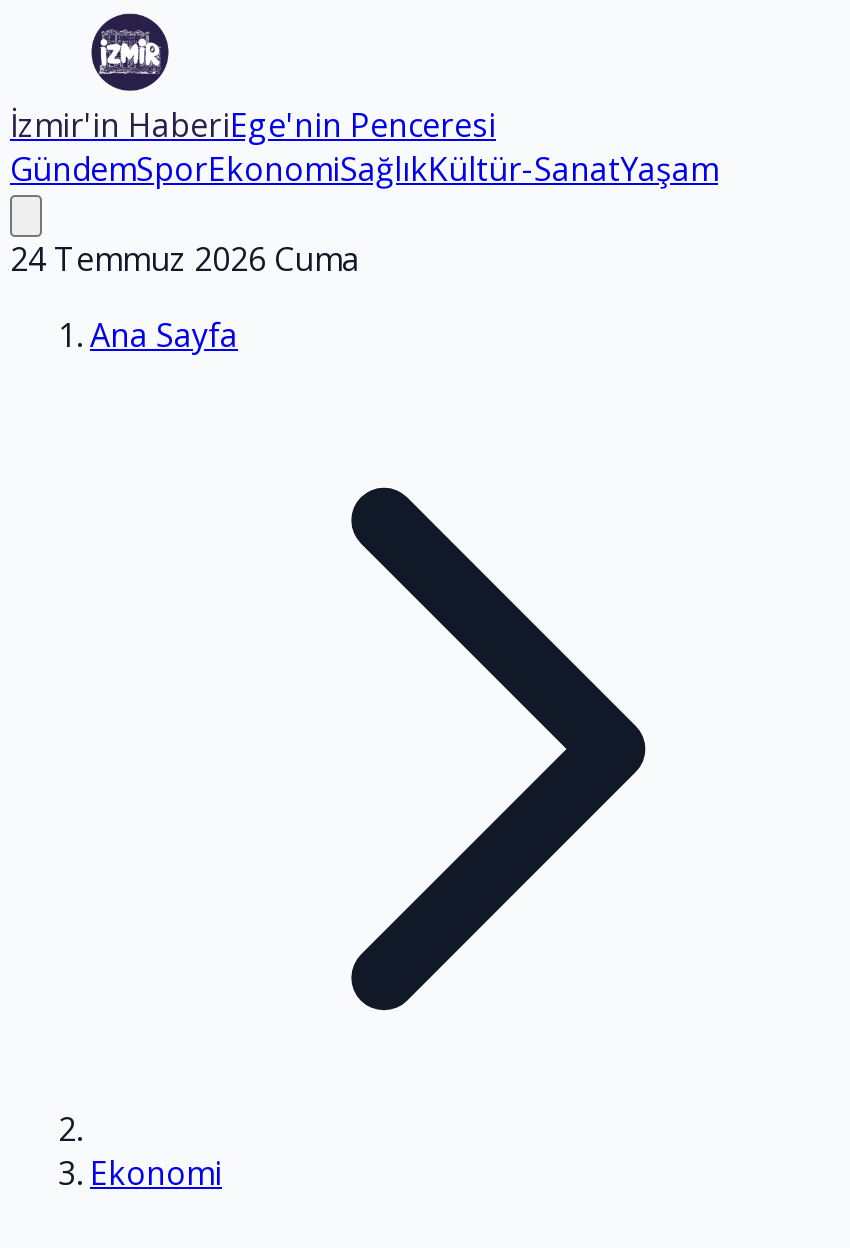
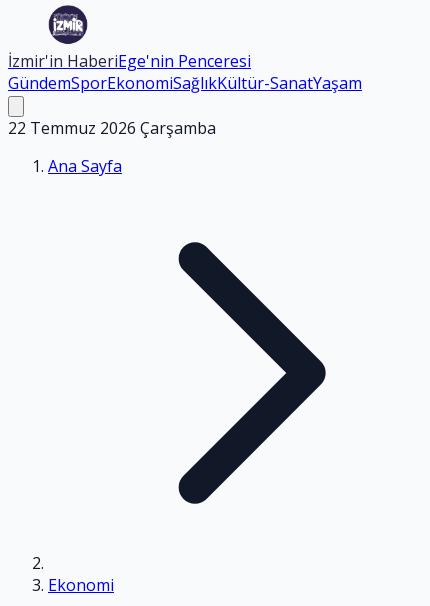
- 24 Temmuz 2026 Cuma
+ 22 Temmuz 2026 Çarşamba
